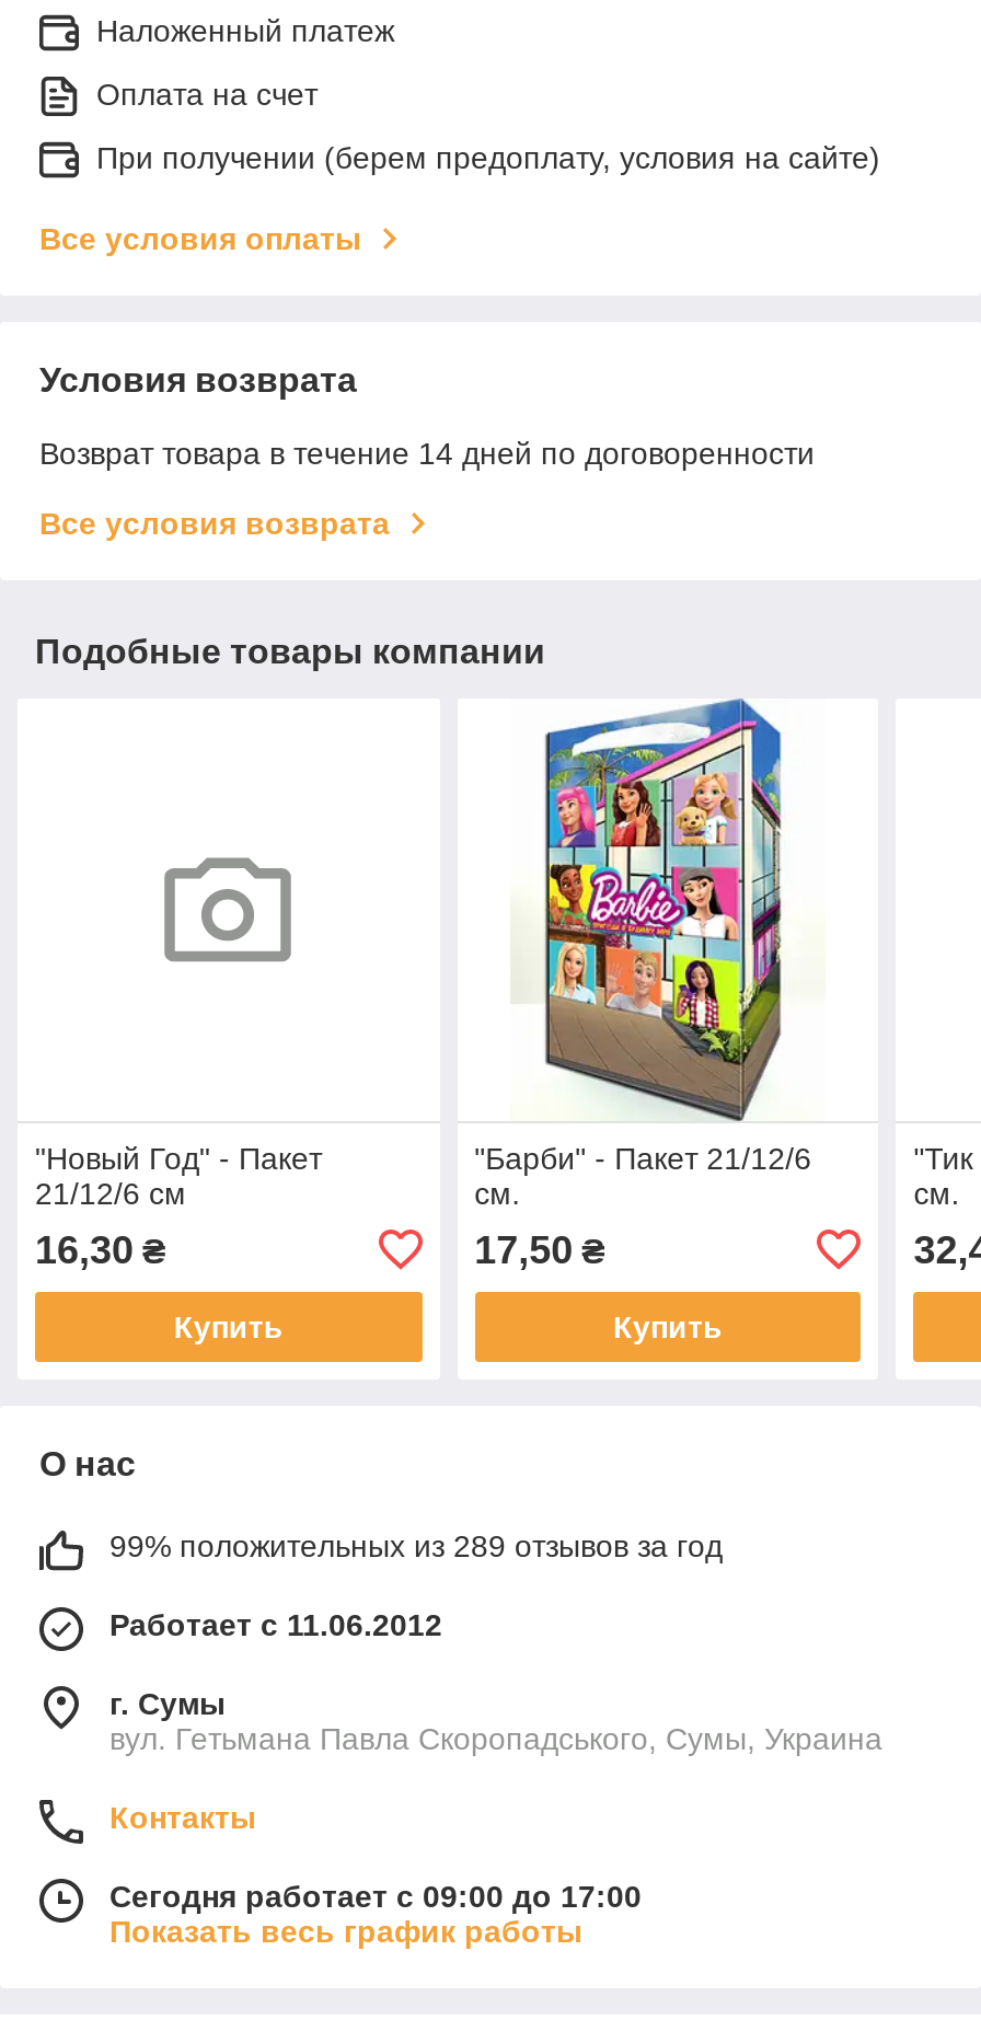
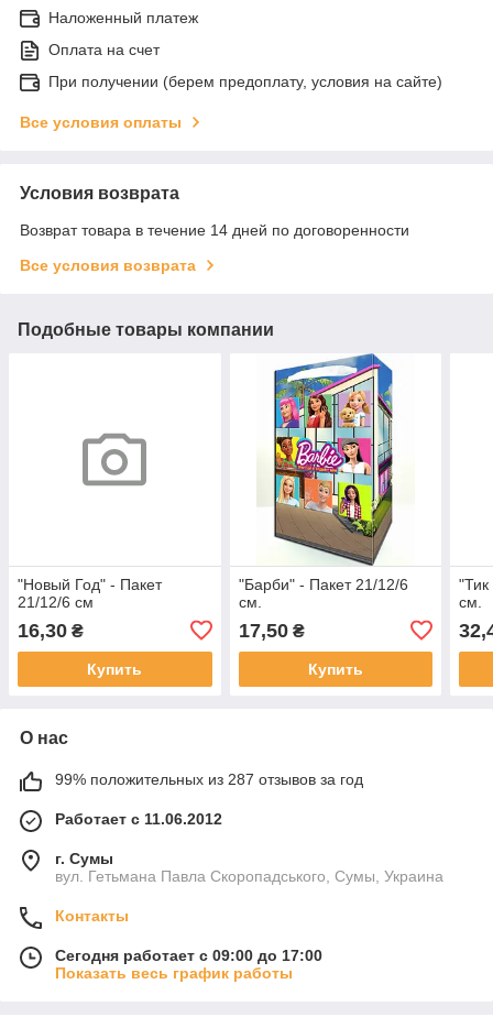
- 99% положительных из 289 отзывов за год
+ 99% положительных из 287 отзывов за год
